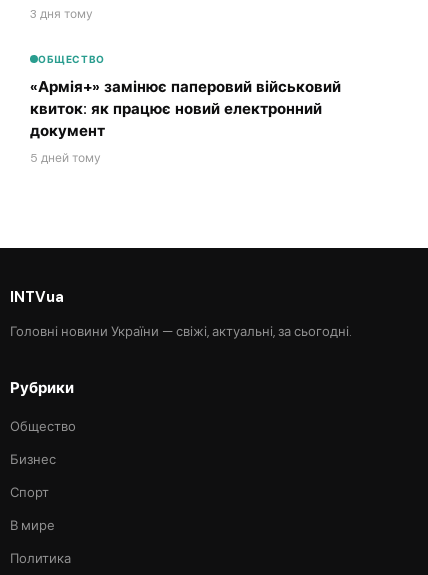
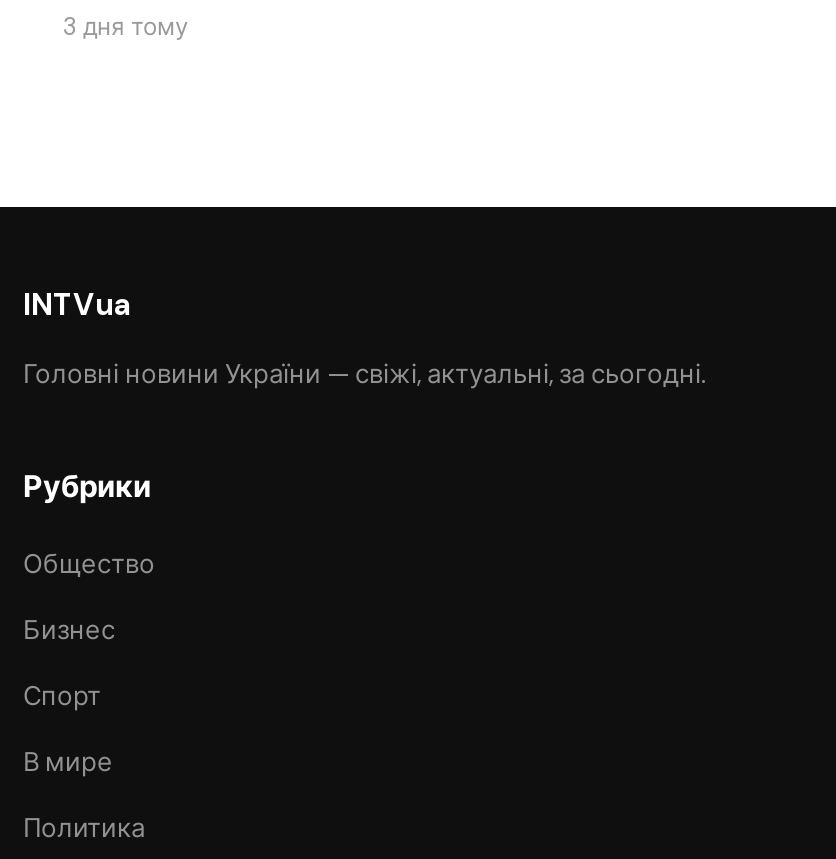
- ОБЩЕСТВО
- «Армія+» замінює паперовий військовий
- квиток: як працює новий електронний
- документ
- 5 дней тому
